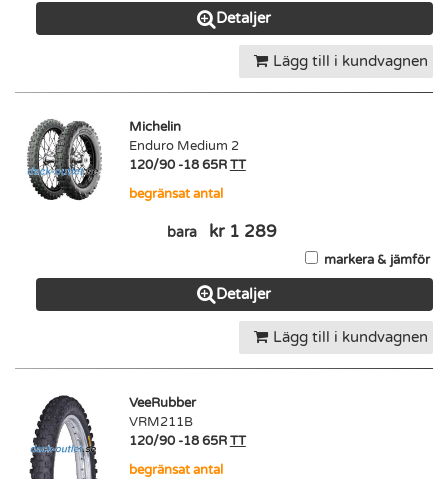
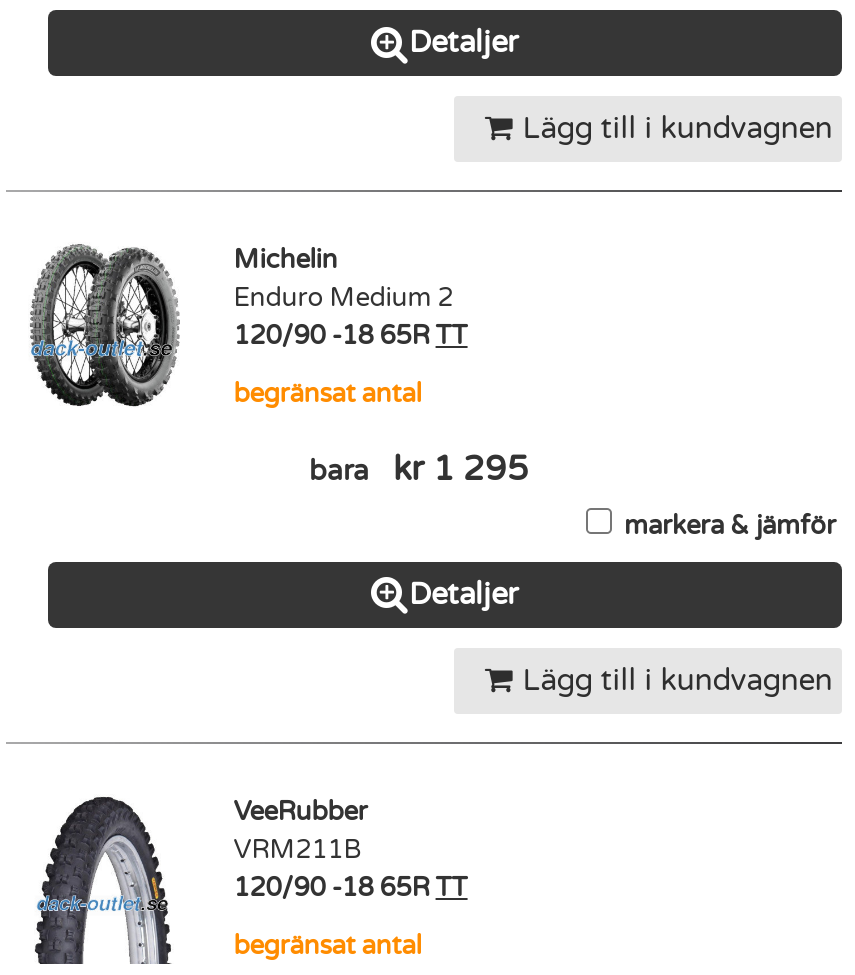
- bara kr 1 289
+ bara kr 1 295
